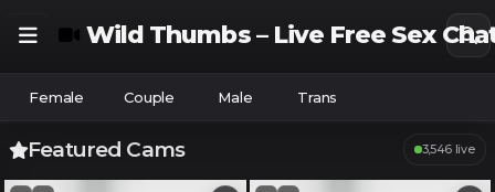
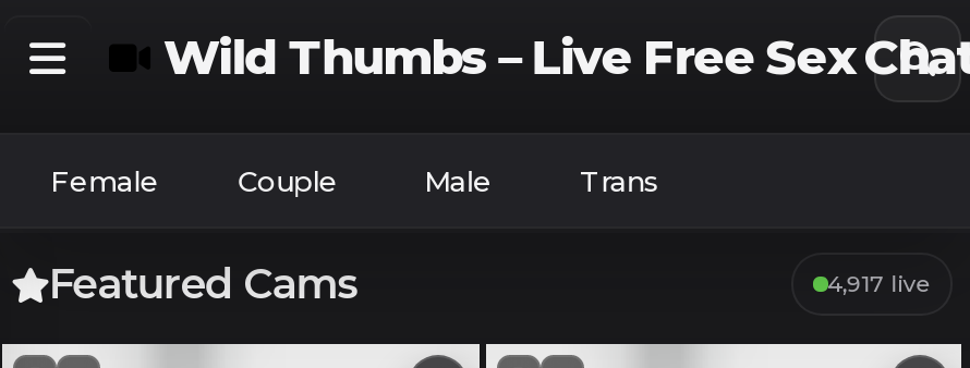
- 3,546 live
+ 4,917 live
